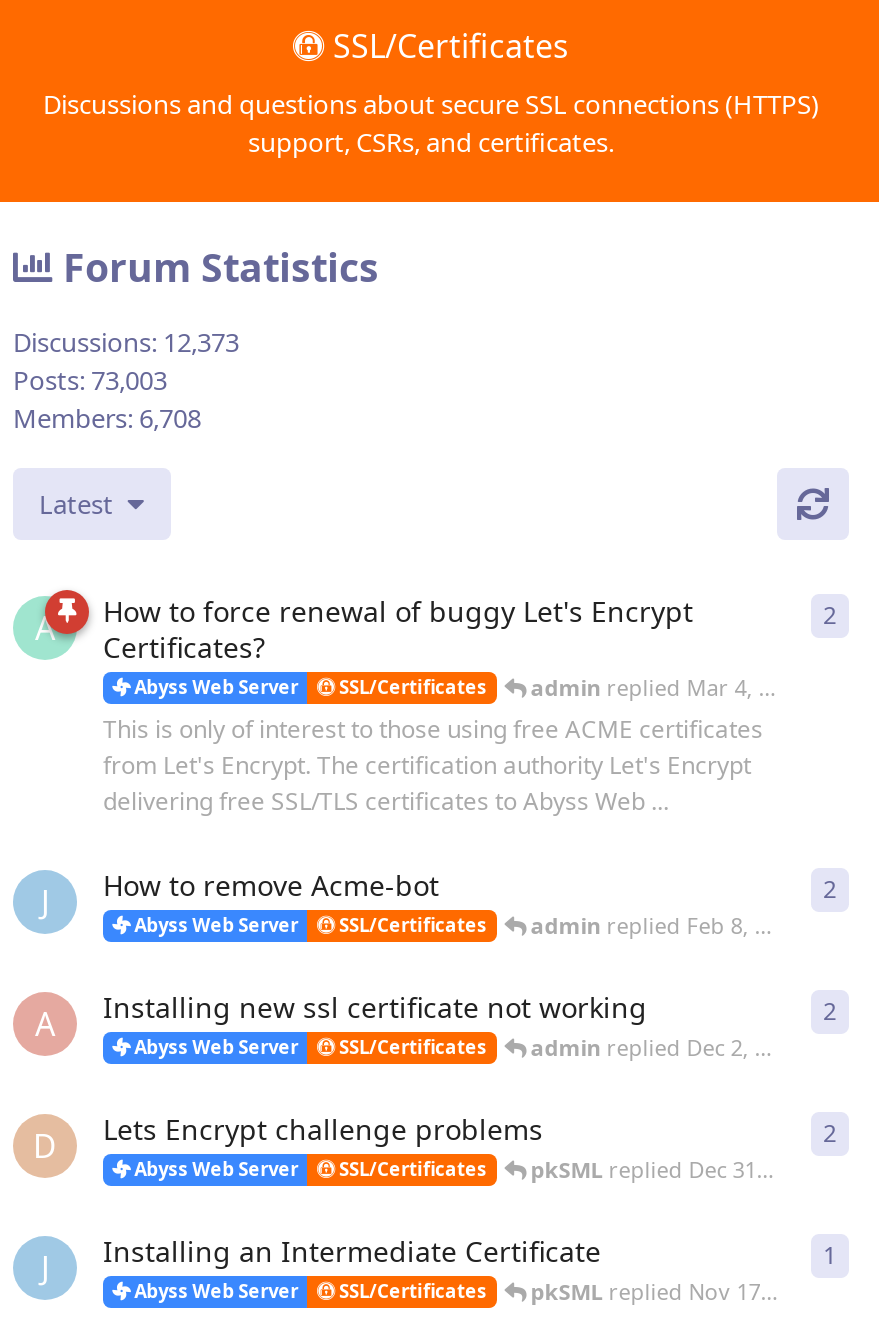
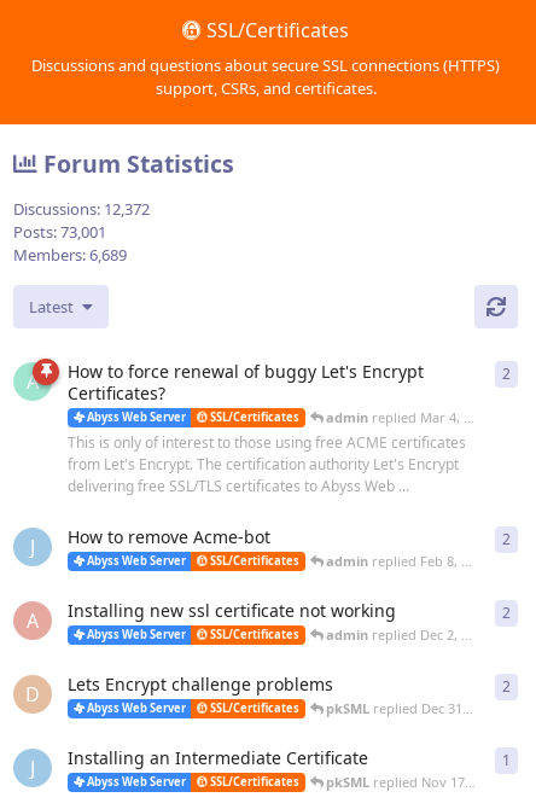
- Discussions: 12,373
+ Discussions: 12,372

- Posts: 73,003
+ Posts: 73,001

- Members: 6,708
+ Members: 6,689
